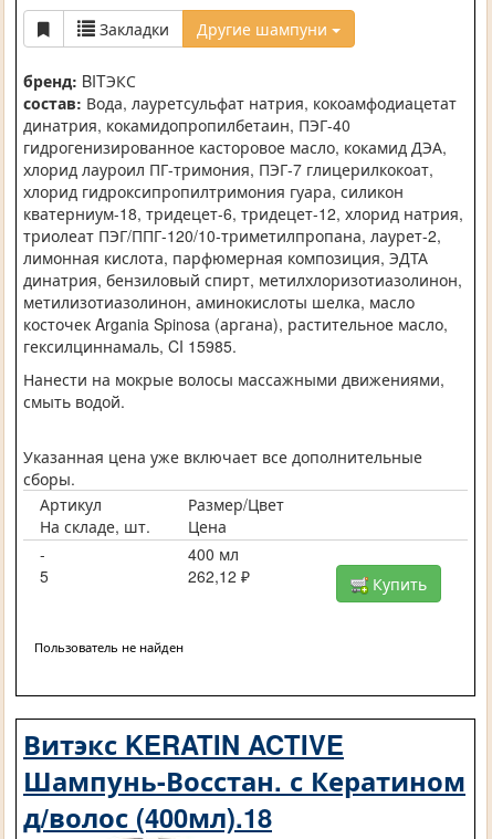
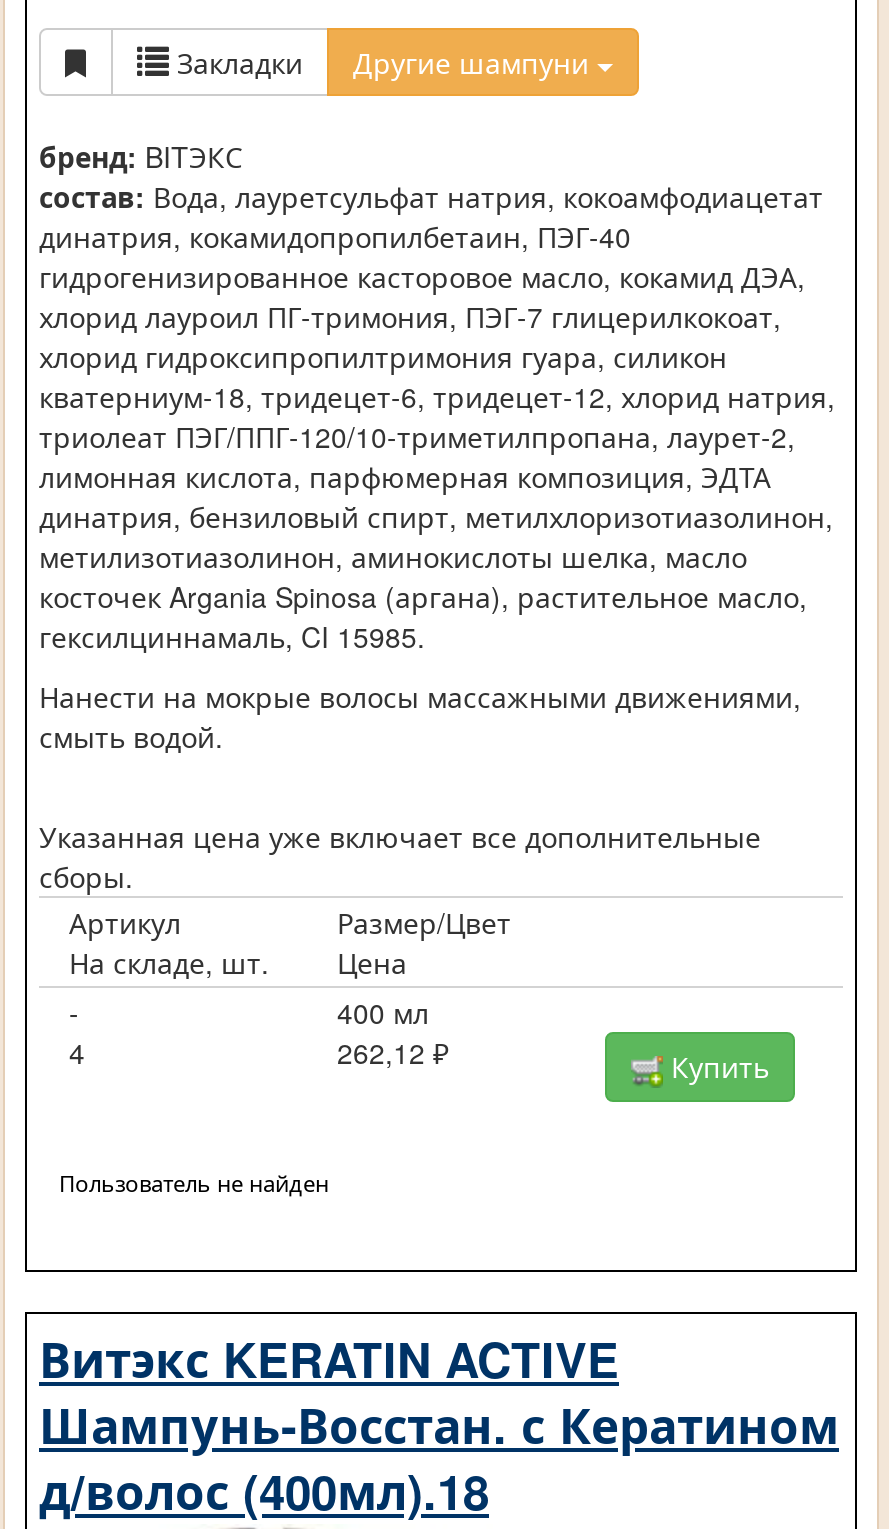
- 5
+ 4
